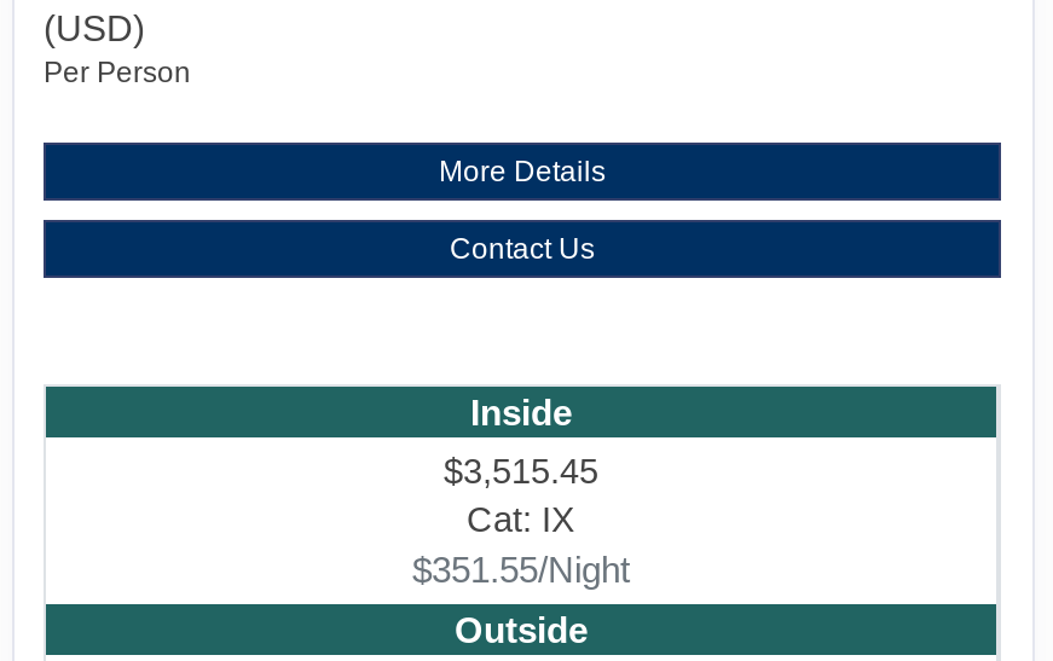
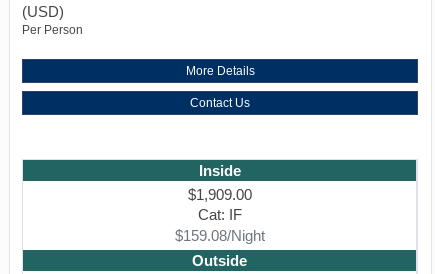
- $3,515.45
- Cat: IX
- $351.55/Night
+ $1,909.00
+ Cat: IF
+ $159.08/Night
